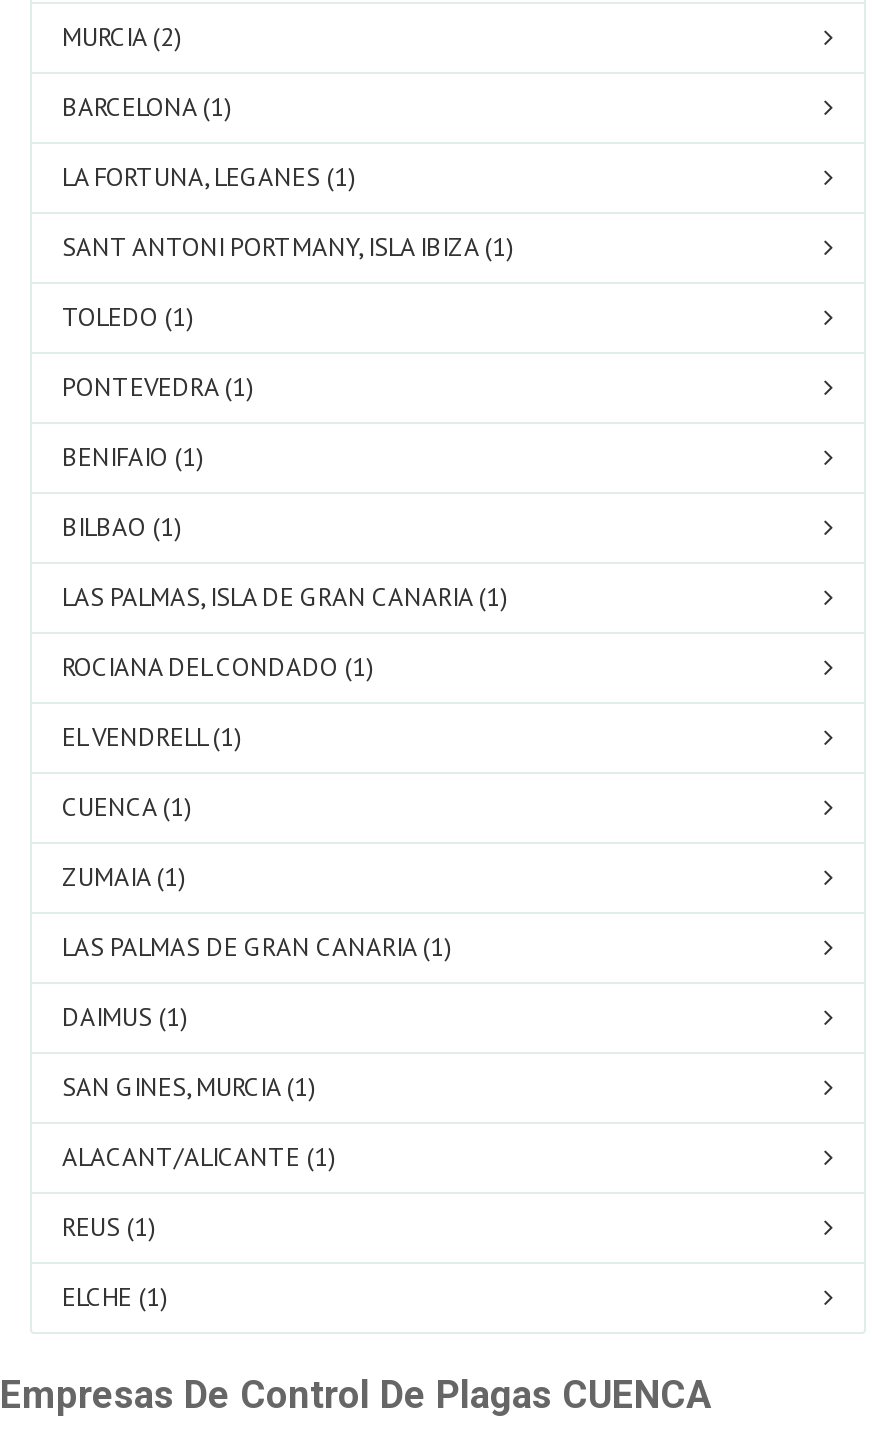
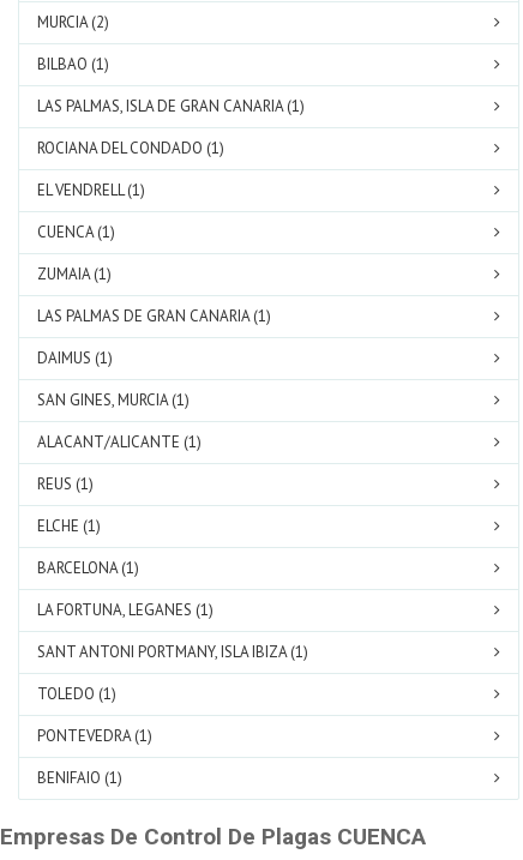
moved down: BARCELONA (1) | LA FORTUNA, LEGANES (1) | SANT ANTONI PORTMANY, ISLA IBIZA (1) | TOLEDO (1) | PONTEVEDRA (1) | BENIFAIO (1)

moved up: BILBAO (1) | LAS PALMAS, ISLA DE GRAN CANARIA (1) | ROCIANA DEL CONDADO (1) | ... | REUS (1) | ELCHE (1)
